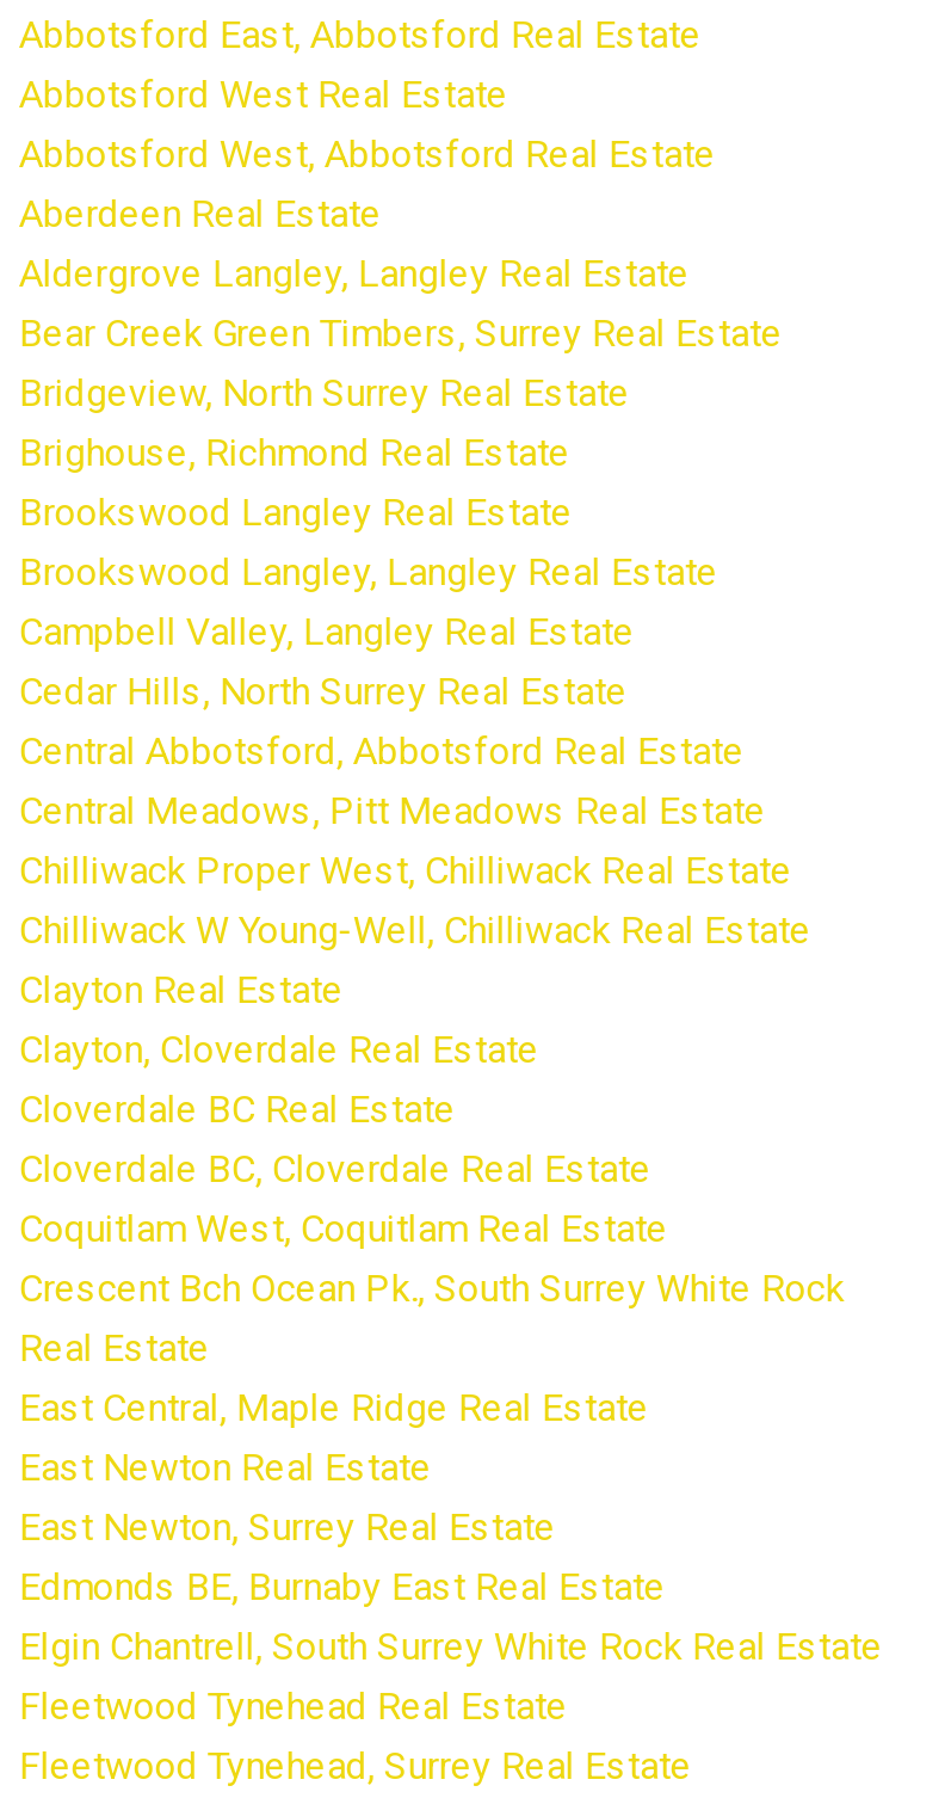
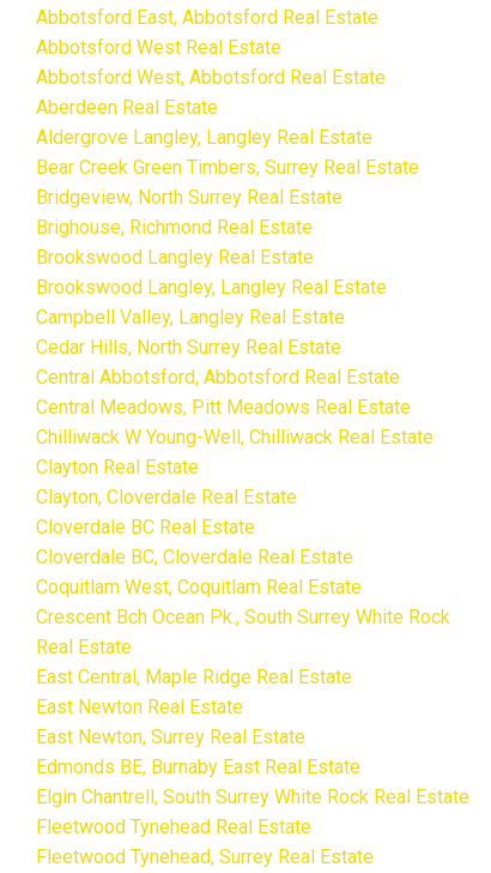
- Chilliwack Proper West, Chilliwack Real Estate
